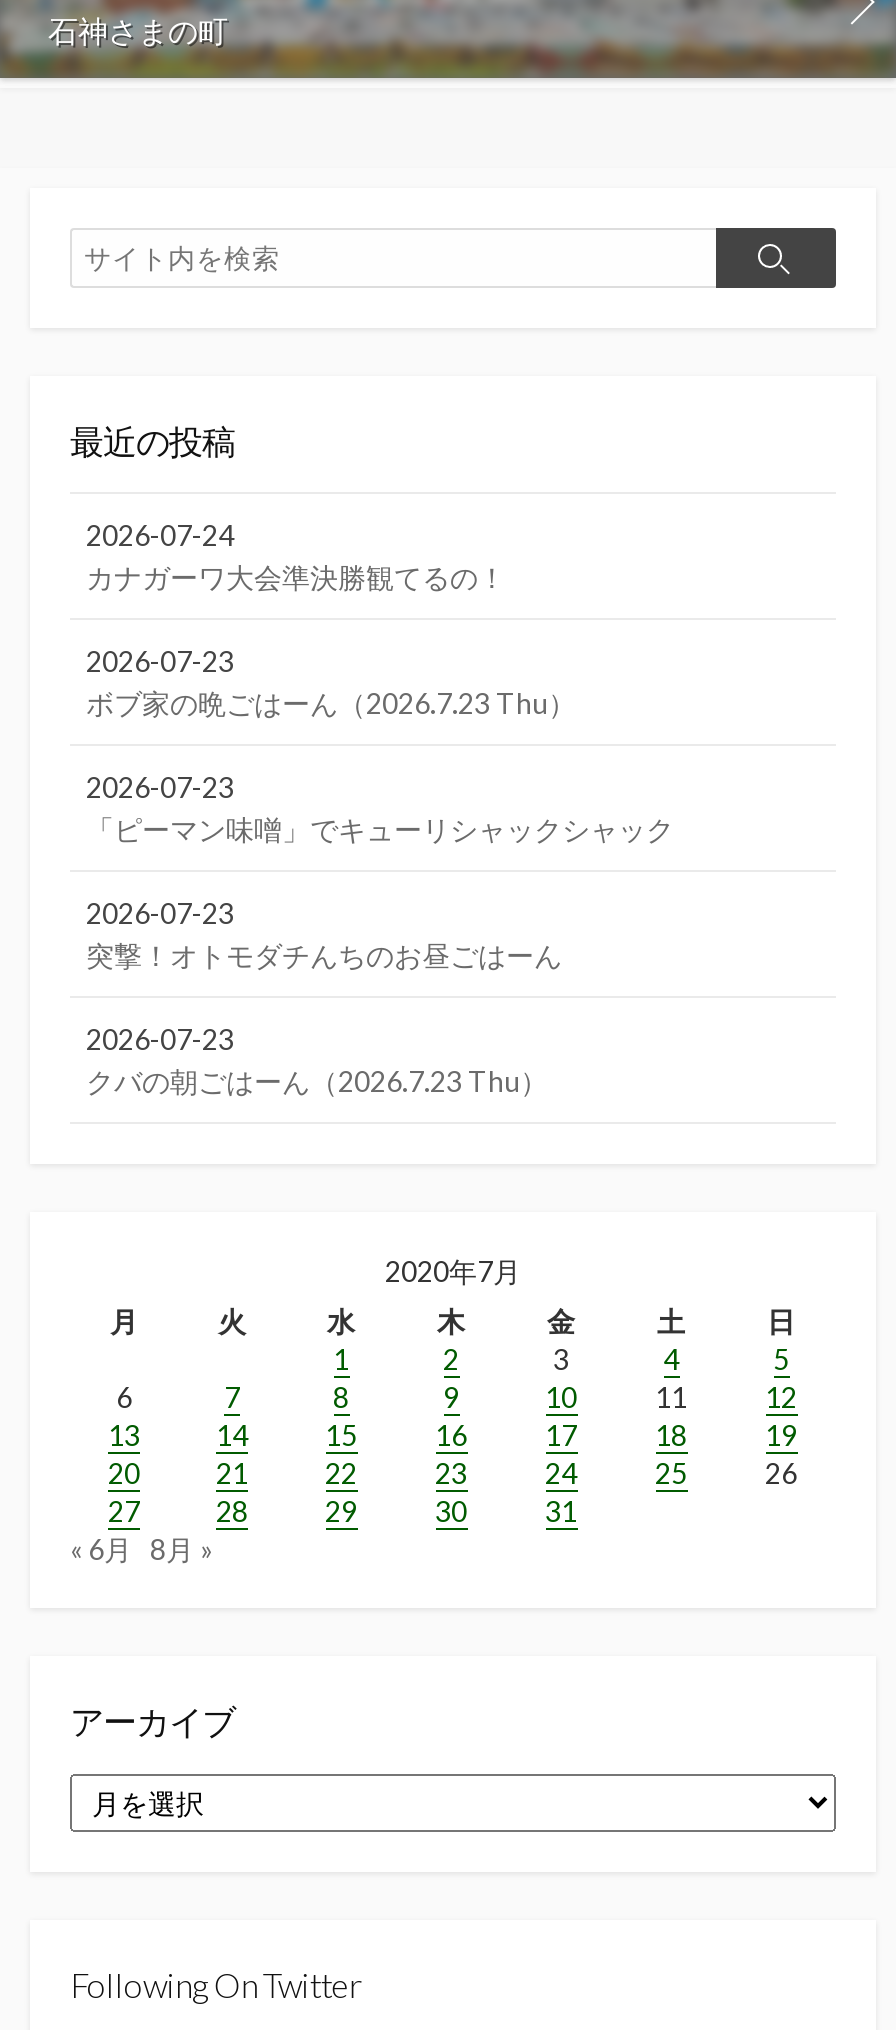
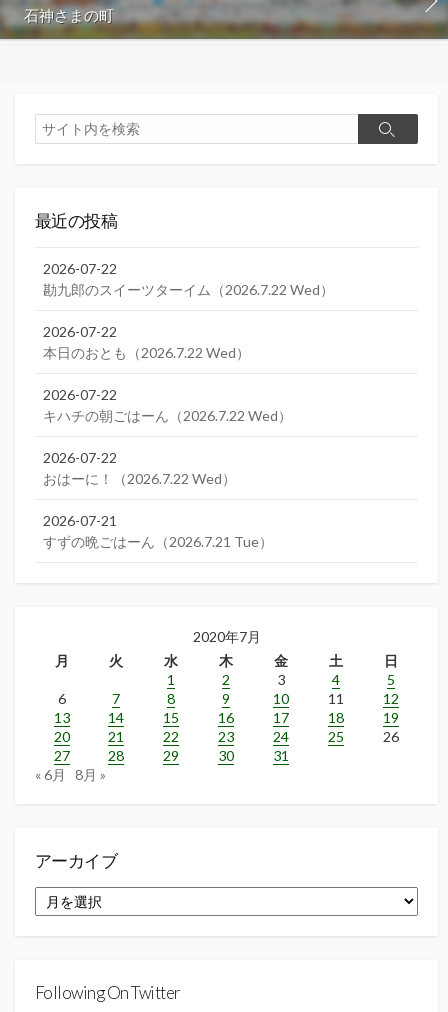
- 2026-07-24
- カナガーワ大会準決勝観てるの！
+ 2026-07-22
+ 勘九郎のスイーツターイム（2026.7.22 Wed）

- 2026-07-23
- ボブ家の晩ごはーん（2026.7.23 Thu）
+ 2026-07-22
+ 本日のおとも（2026.7.22 Wed）

- 2026-07-23
- 「ピーマン味噌」でキューリシャックシャック
+ 2026-07-22
+ キハチの朝ごはーん（2026.7.22 Wed）

- 2026-07-23
- 突撃！オトモダチんちのお昼ごはーん
+ 2026-07-22
+ おはーに！（2026.7.22 Wed）

- 2026-07-23
- クバの朝ごはーん（2026.7.23 Thu）
+ 2026-07-21
+ すずの晩ごはーん（2026.7.21 Tue）
